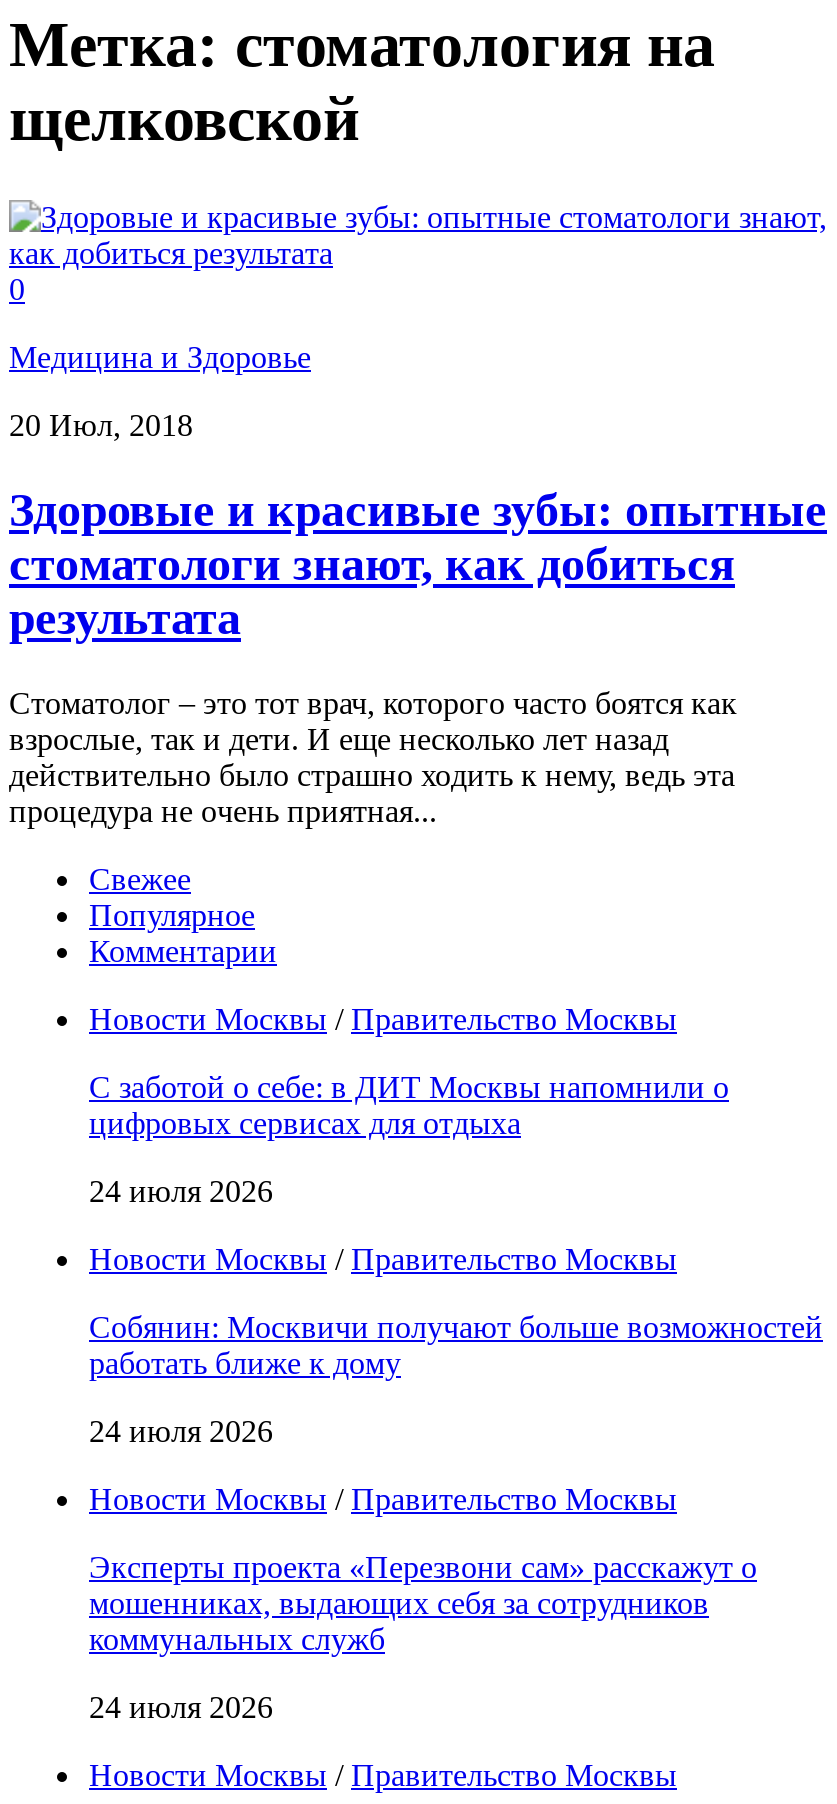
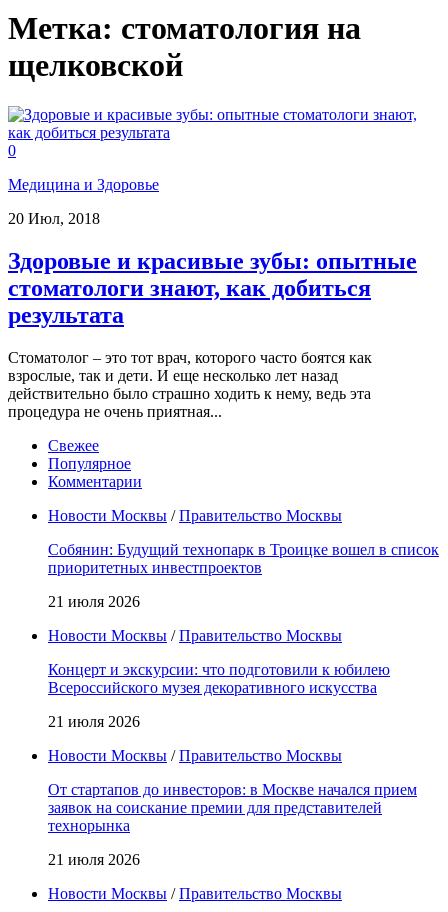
- С заботой о себе: в ДИТ Москвы напомнили о
- цифровых сервисах для отдыха
+ Собянин: Будущий технопарк в Троицке вошел в список
+ приоритетных инвестпроектов

- 24 июля 2026
+ 21 июля 2026

- Собянин: Москвичи получают больше возможностей
- работать ближе к дому
+ Концерт и экскурсии: что подготовили к юбилею
+ Всероссийского музея декоративного искусства

- 24 июля 2026
+ 21 июля 2026

- Эксперты проекта «Перезвони сам» расскажут о
- мошенниках, выдающих себя за сотрудников
- коммунальных служб
+ От стартапов до инвесторов: в Москве начался прием
+ заявок на соискание премии для представителей
+ технорынка

- 24 июля 2026
+ 21 июля 2026
